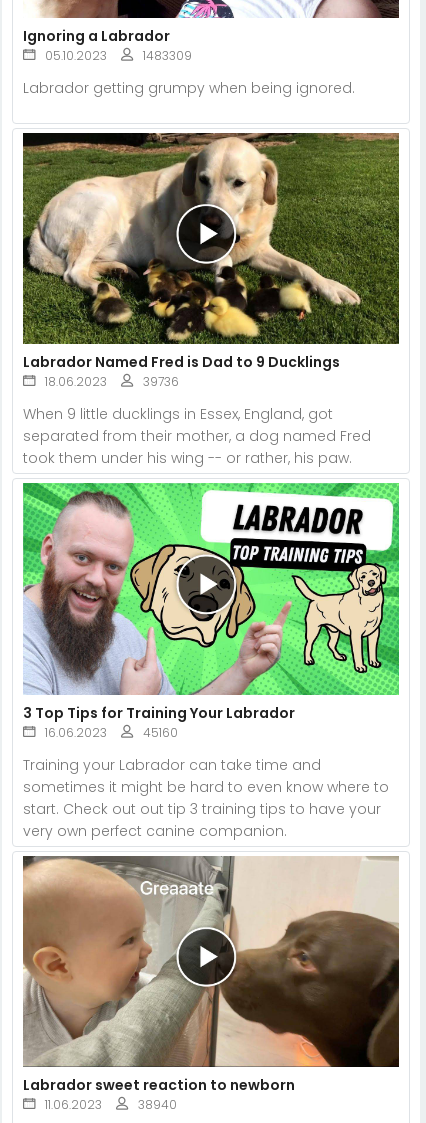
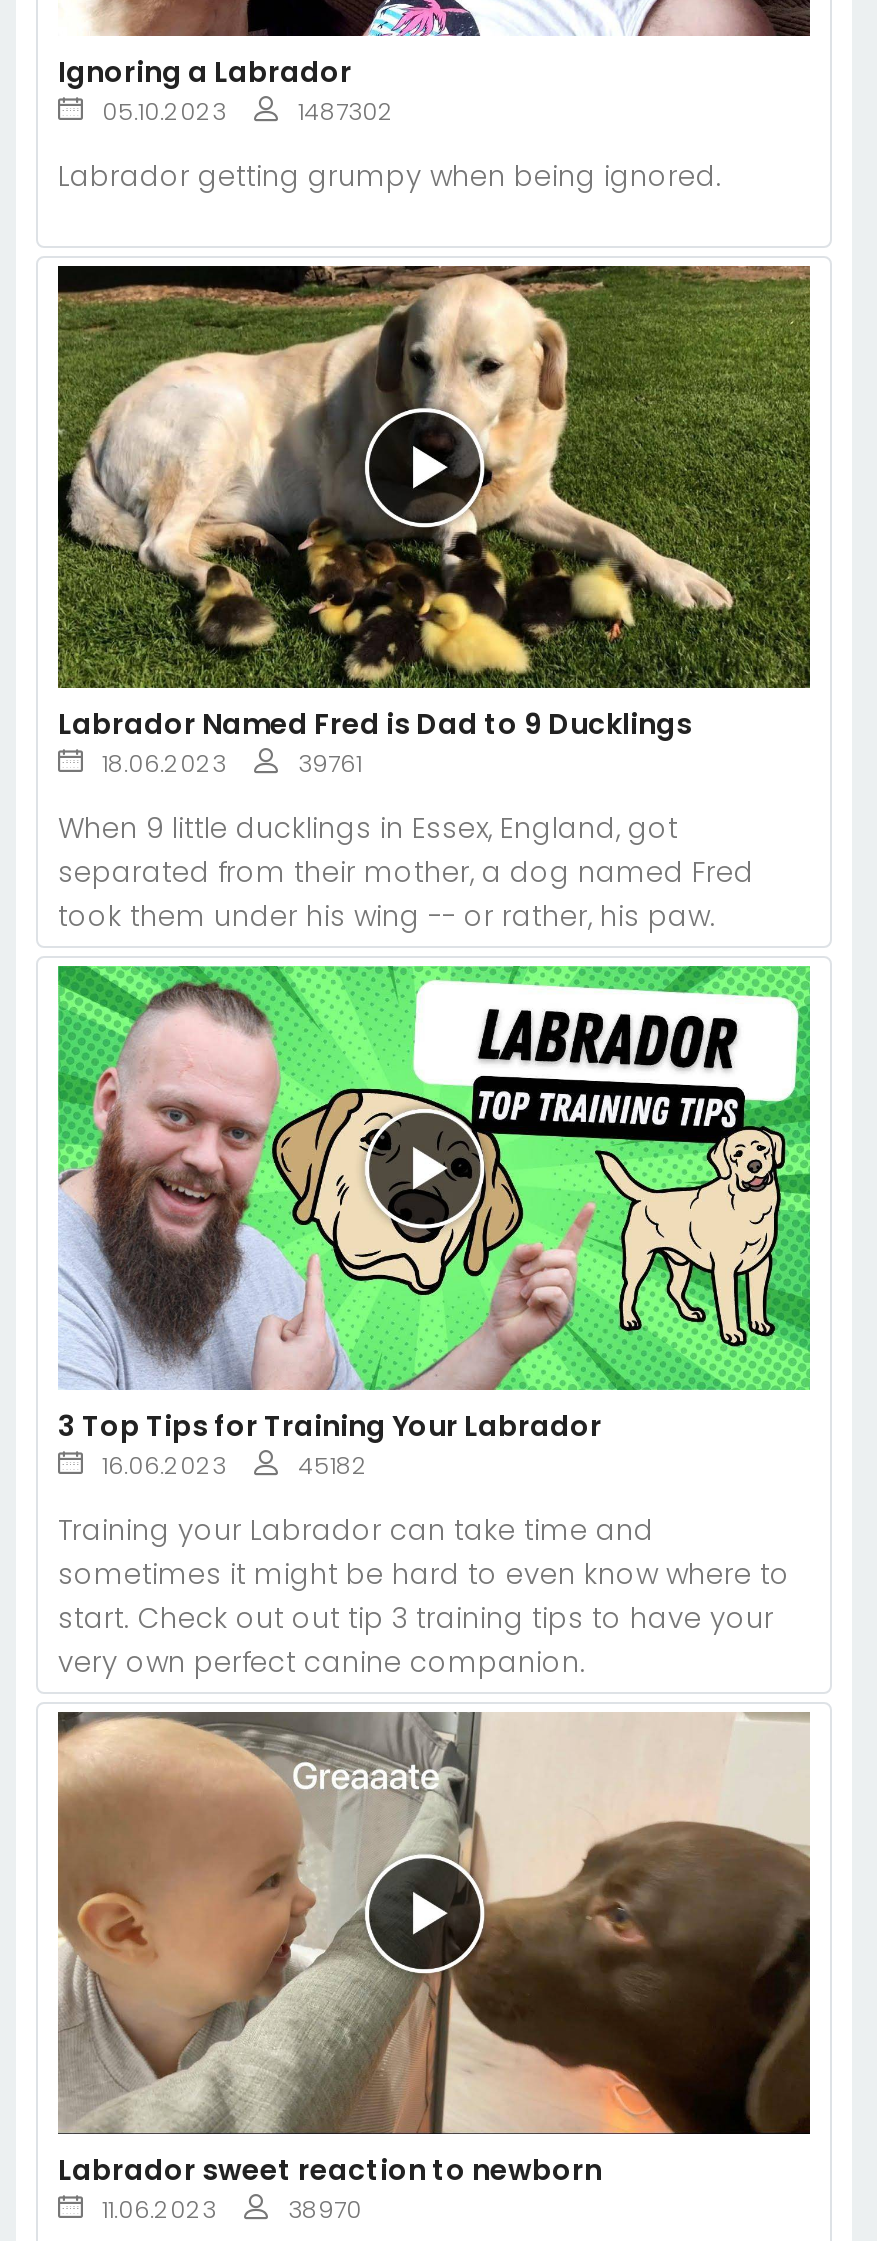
- 1483309
+ 1487302

- 39736
+ 39761

- 45160
+ 45182

- 38940
+ 38970
